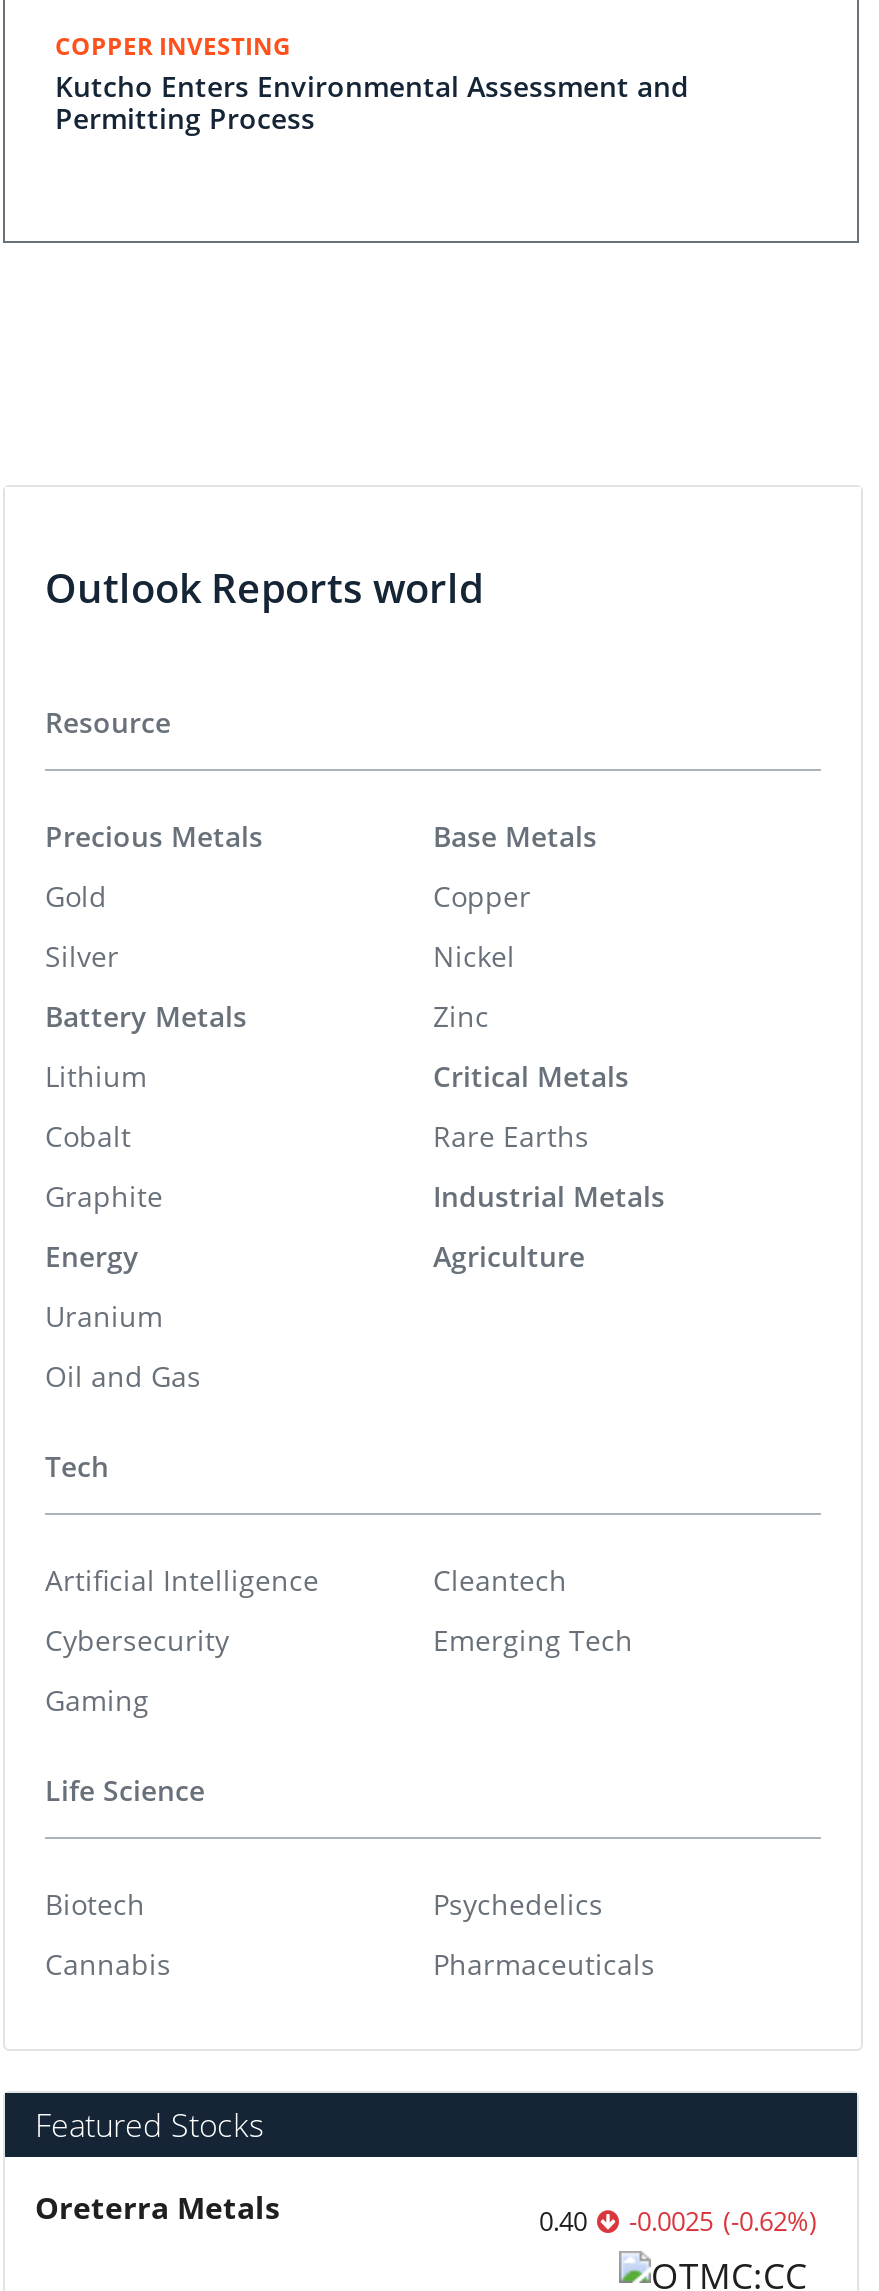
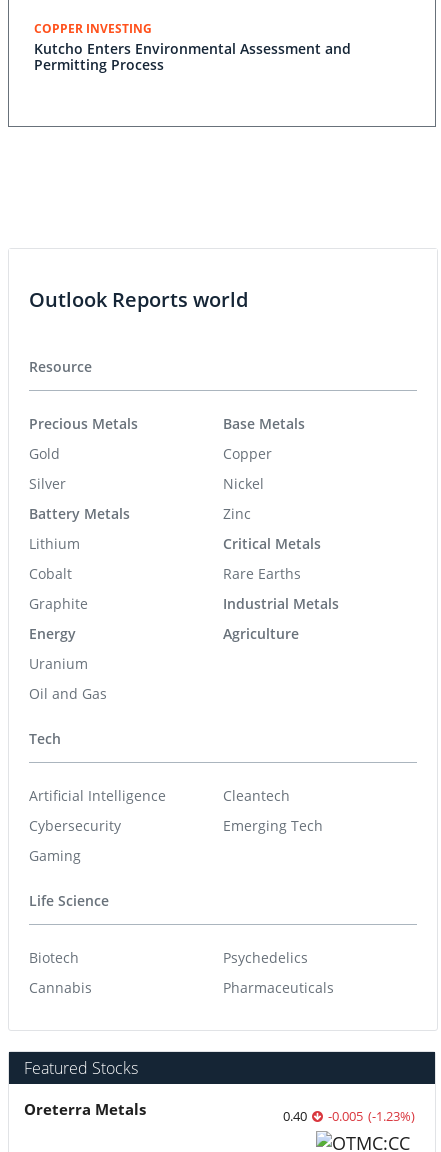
- 0.40 -0.0025 (-0.62%)
+ 0.40 -0.005 (-1.23%)
